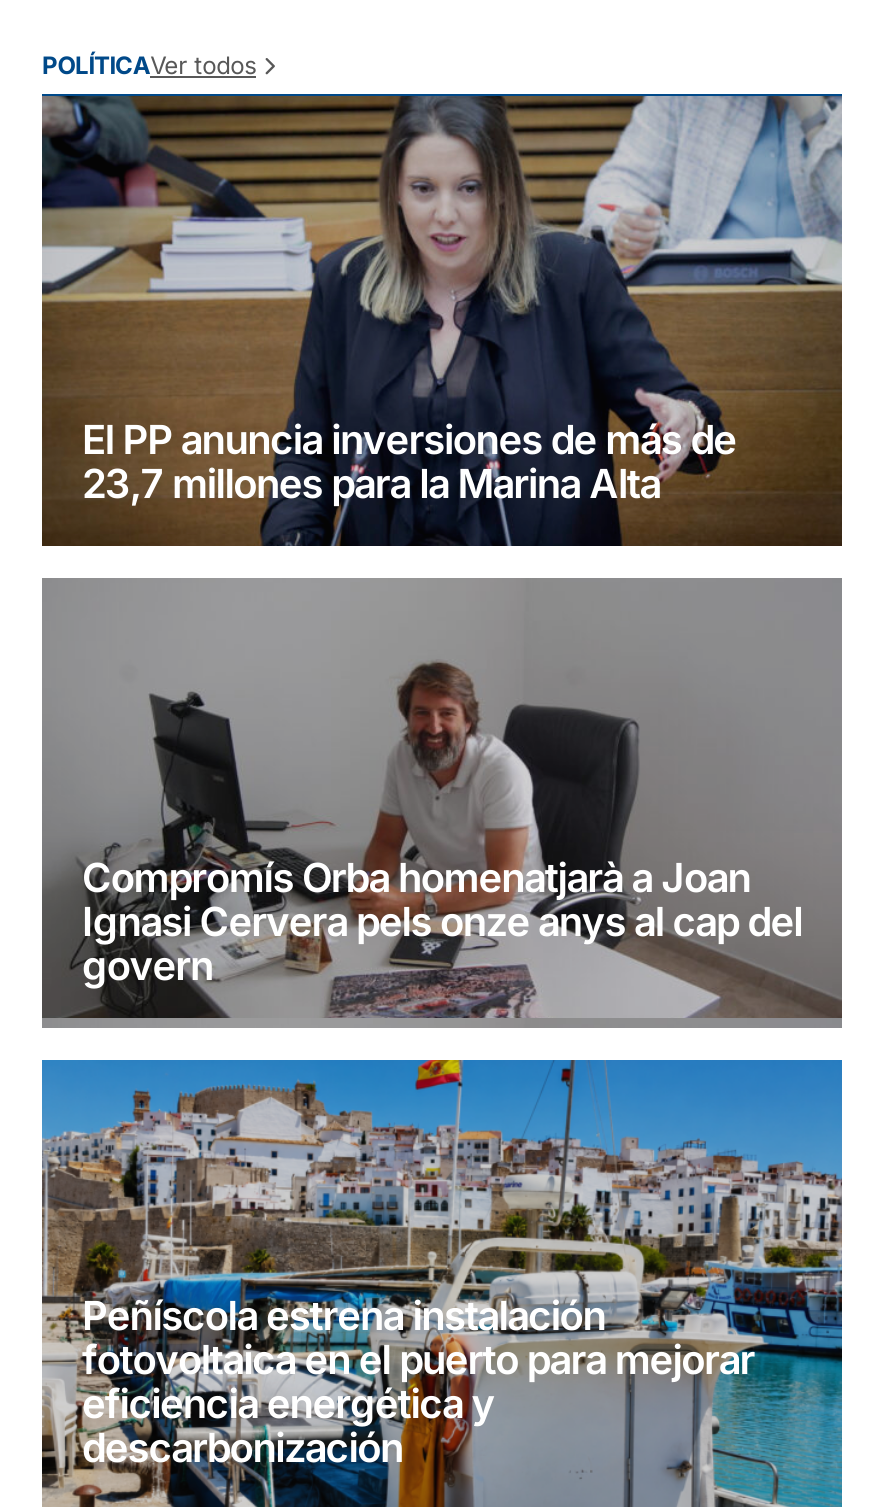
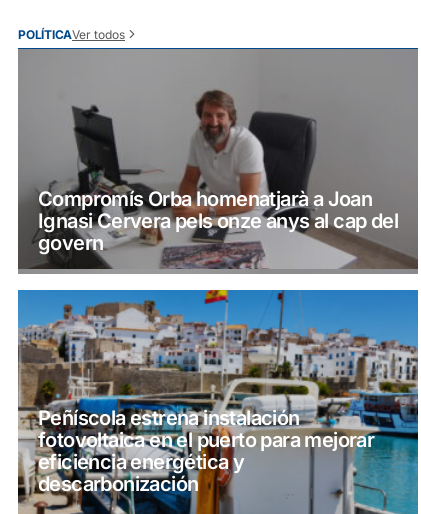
- [image]
- El PP anuncia inversiones de más de
- 23,7 millones para la Marina Alta
